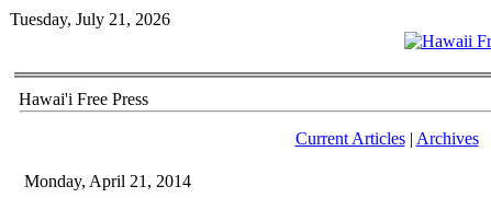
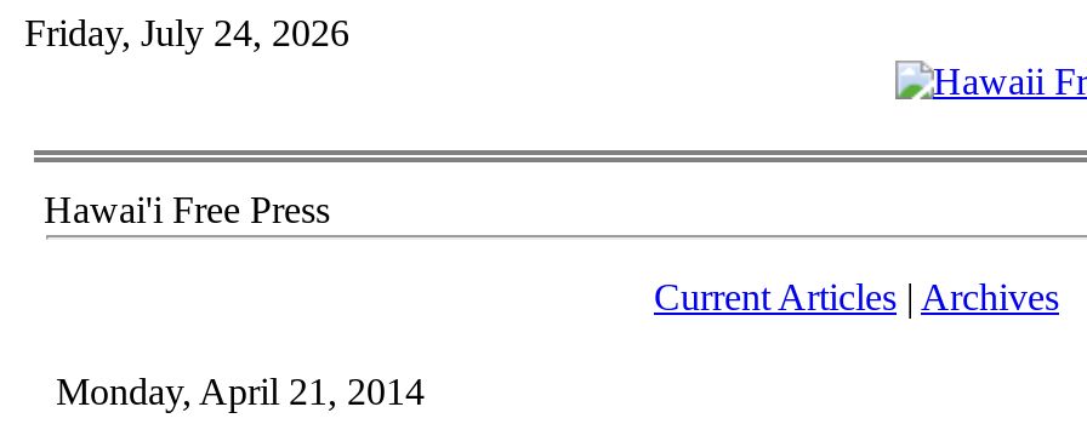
- Tuesday, July 21, 2026
+ Friday, July 24, 2026
